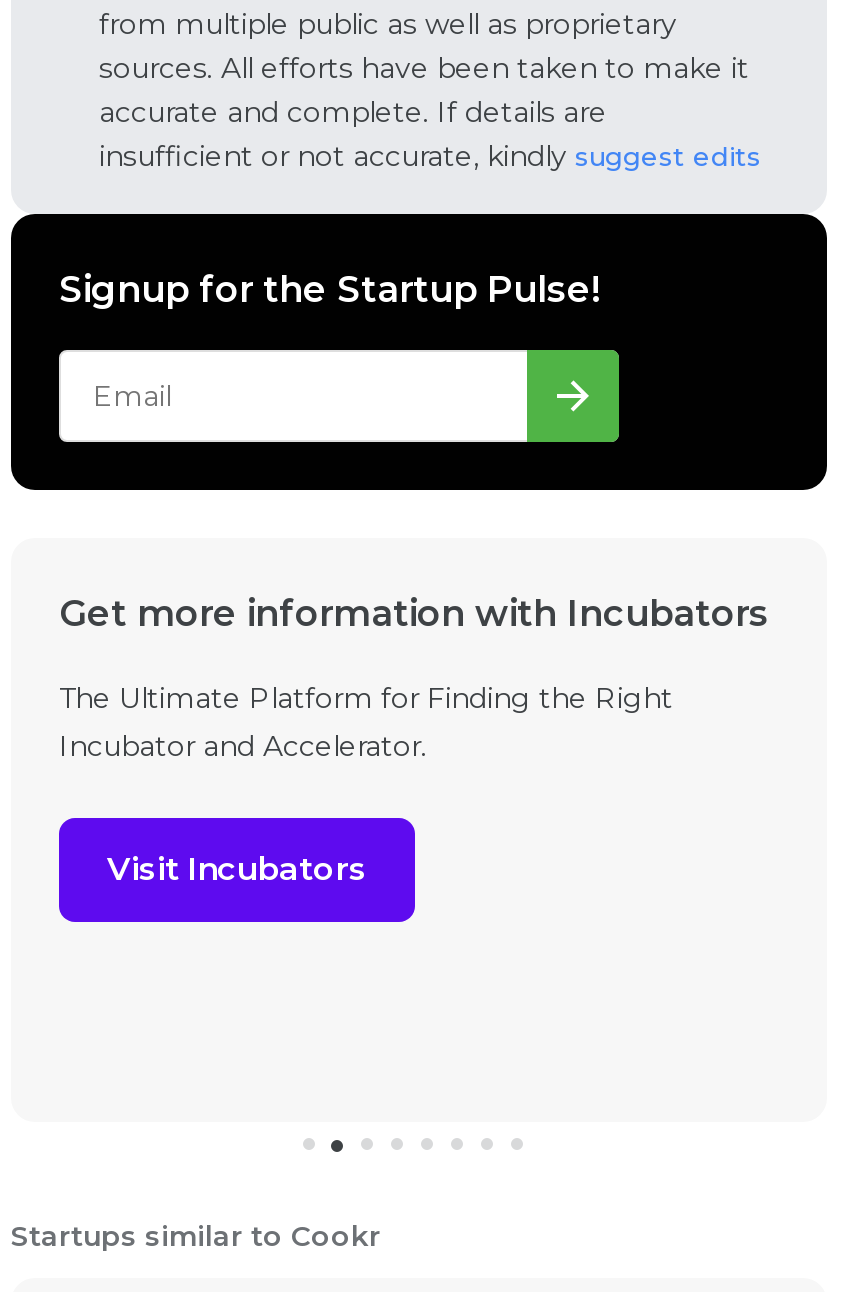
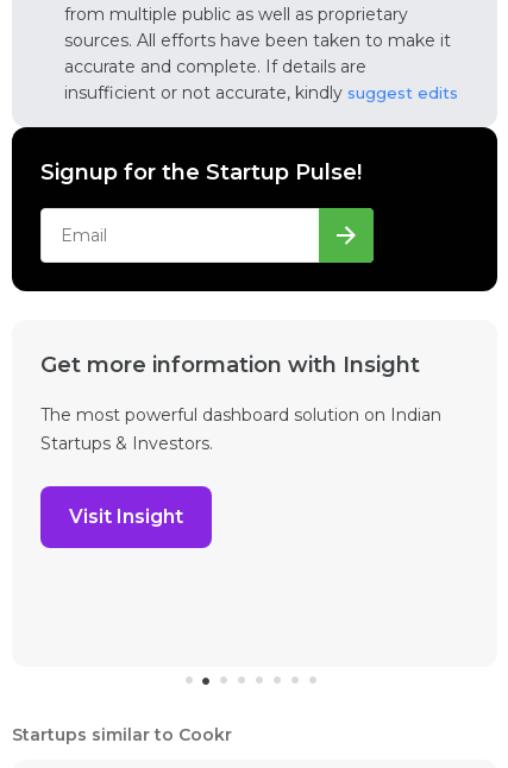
- Get more information with Incubators
+ Get more information with Insight

- The Ultimate Platform for Finding the Right
- Incubator and Accelerator.
+ The most powerful dashboard solution on Indian
+ Startups & Investors.

- Visit Incubators
+ Visit Insight
